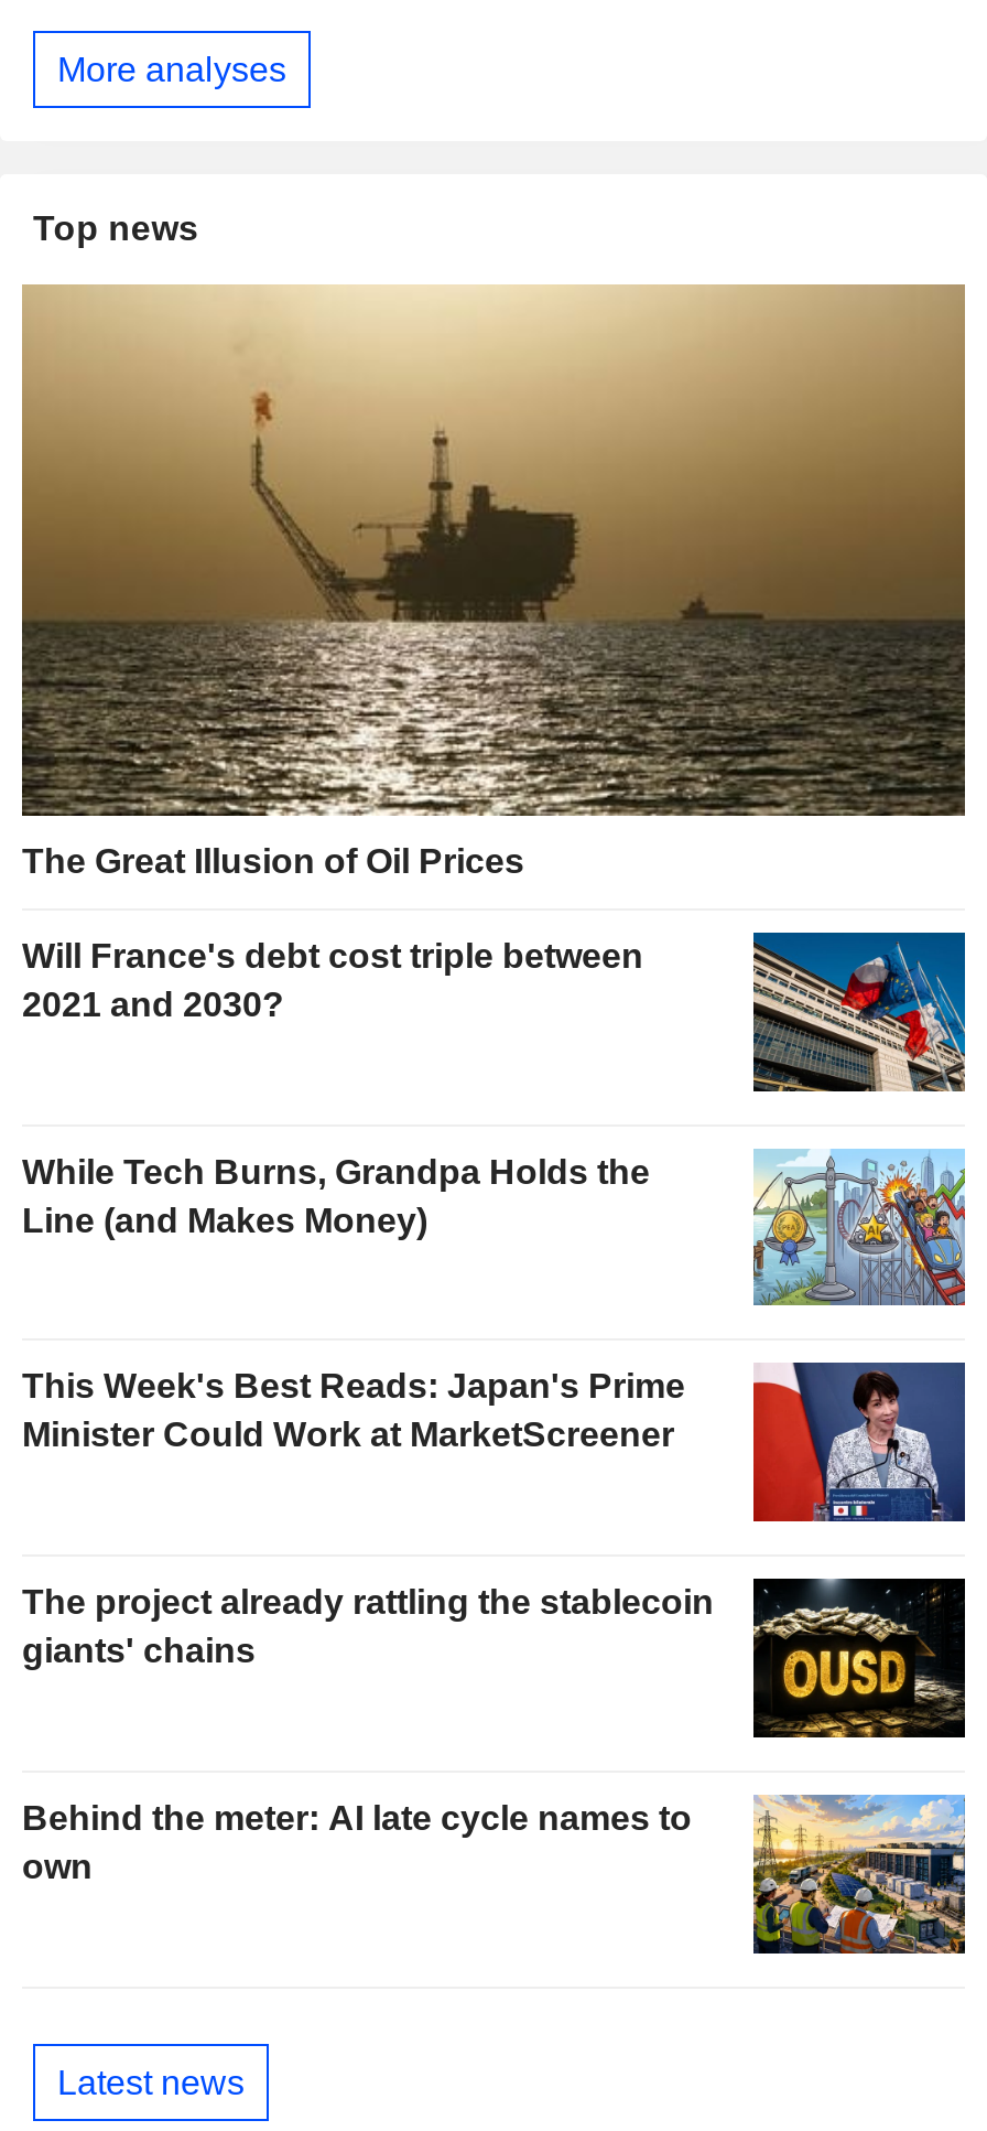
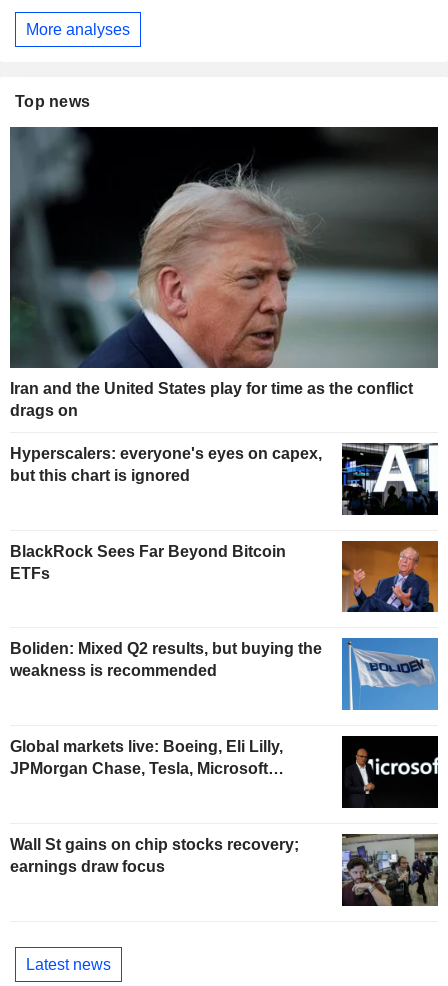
- [image]
- The Great Illusion of Oil Prices
+ [image]
+ Iran and the United States play for time as the conflict
+ drags on

- Will France's debt cost triple between
- 2021 and 2030?
+ Hyperscalers: everyone's eyes on capex,
+ but this chart is ignored

- [image]
+ [image]

- While Tech Burns, Grandpa Holds the
- Line (and Makes Money)
+ BlackRock Sees Far Beyond Bitcoin
+ ETFs

- [image]
+ [image]

- [image]
- This Week's Best Reads: Japan's Prime
- Minister Could Work at MarketScreener
+ [image]
+ Boliden: Mixed Q2 results, but buying the
+ weakness is recommended

- The project already rattling the stablecoin
- giants' chains
+ Global markets live: Boeing, Eli Lilly,
+ JPMorgan Chase, Tesla, Microsoft…

- [image]
+ [image]

- Behind the meter: AI late cycle names to
- own
+ Wall St gains on chip stocks recovery;
+ earnings draw focus

- [image]
+ [image]
